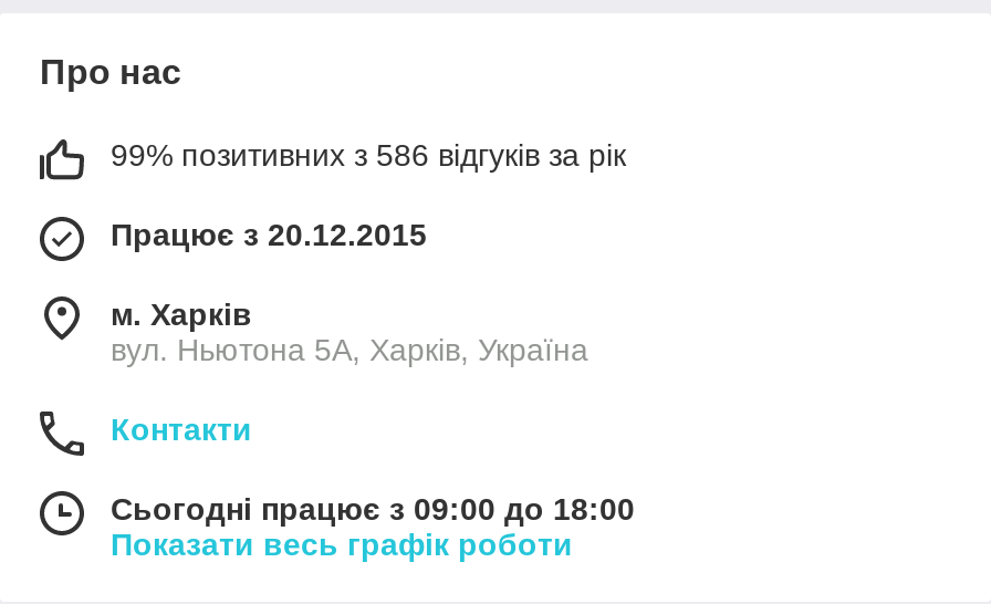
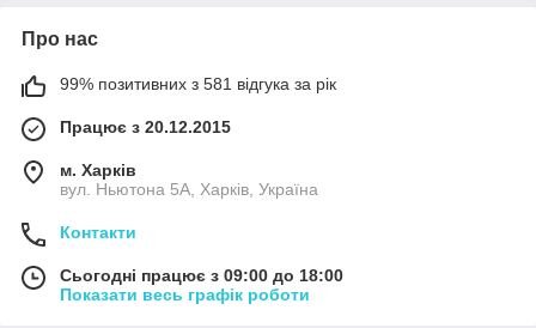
- 99% позитивних з 586 відгуків за рік
+ 99% позитивних з 581 відгука за рік
